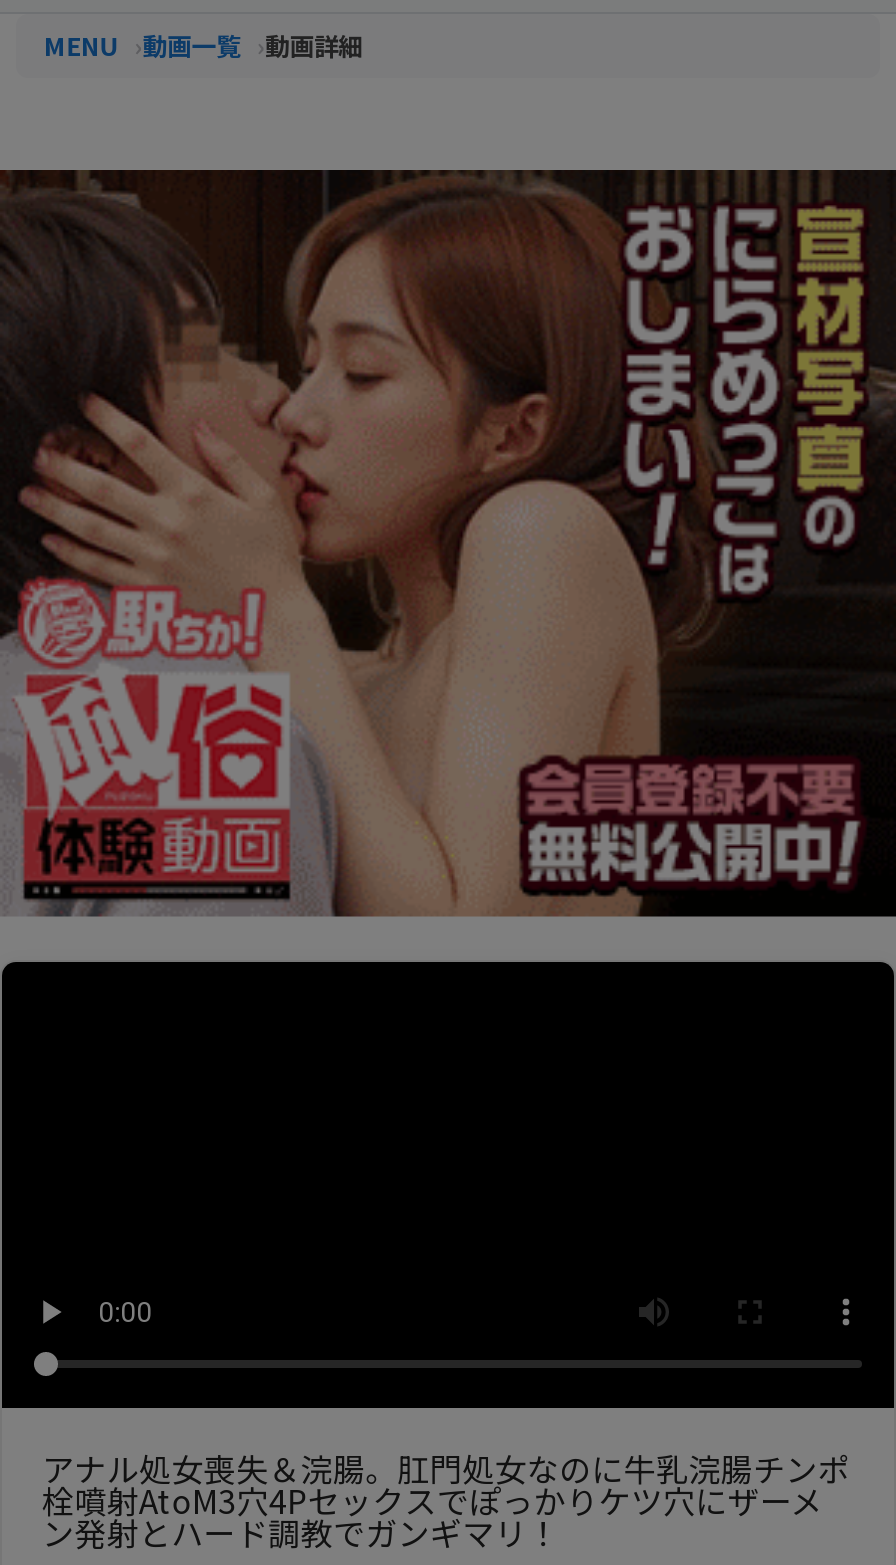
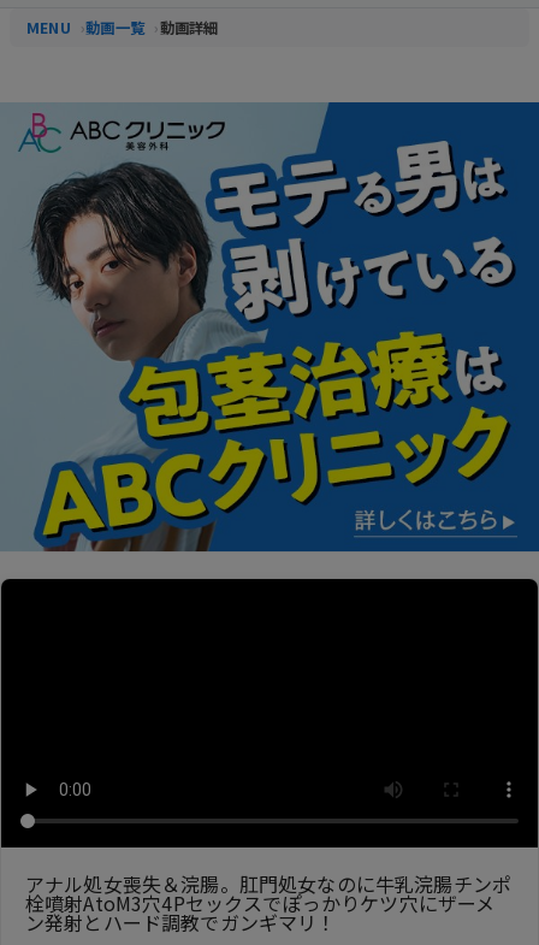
- [image]
+ [image]
